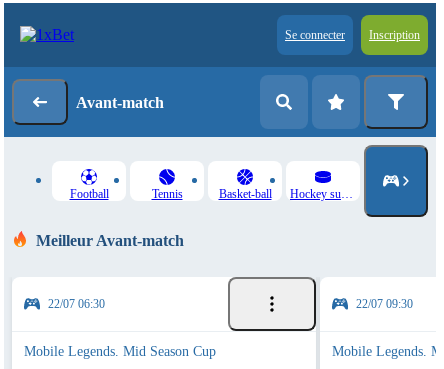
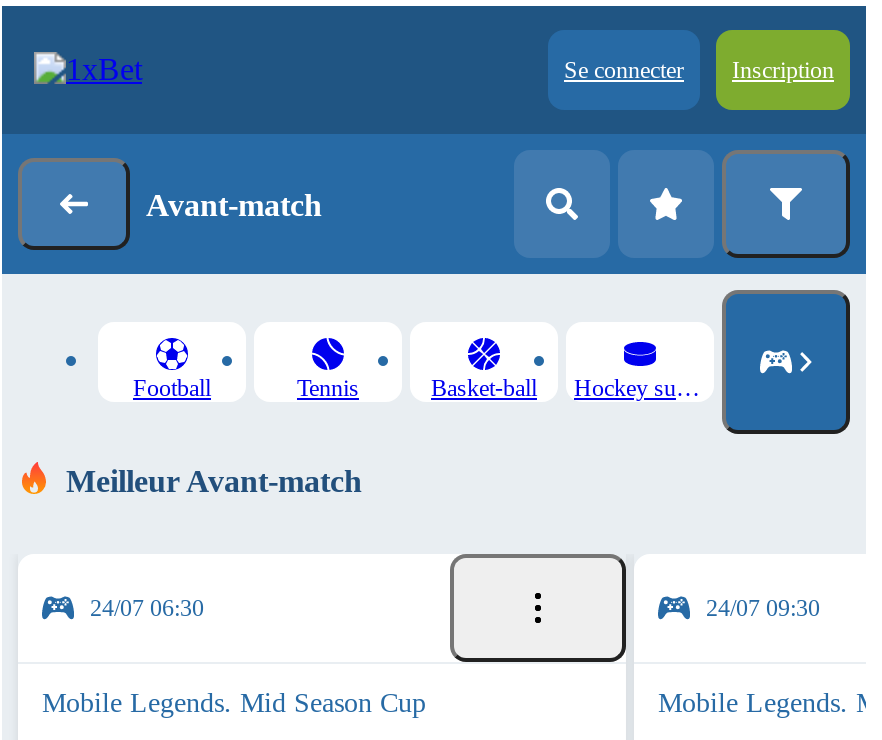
- 22/07 06:30
+ 24/07 06:30

- 22/07 09:30
+ 24/07 09:30
